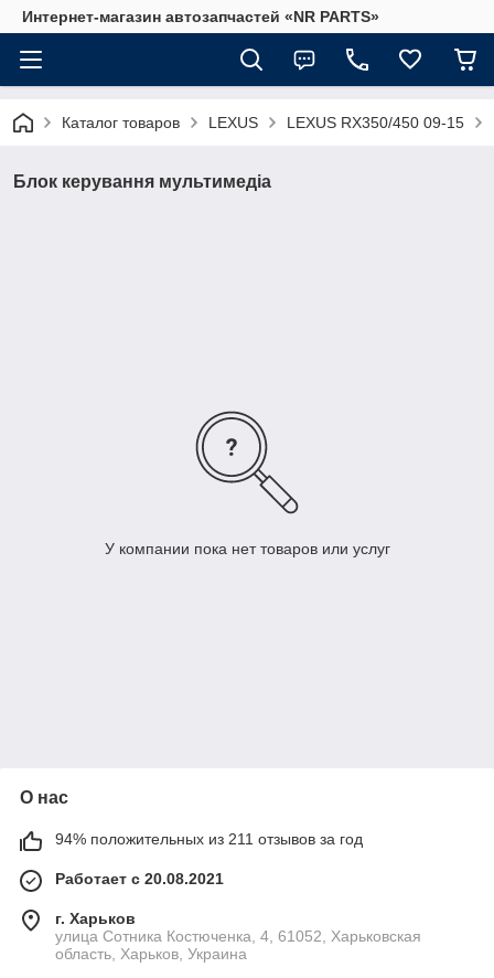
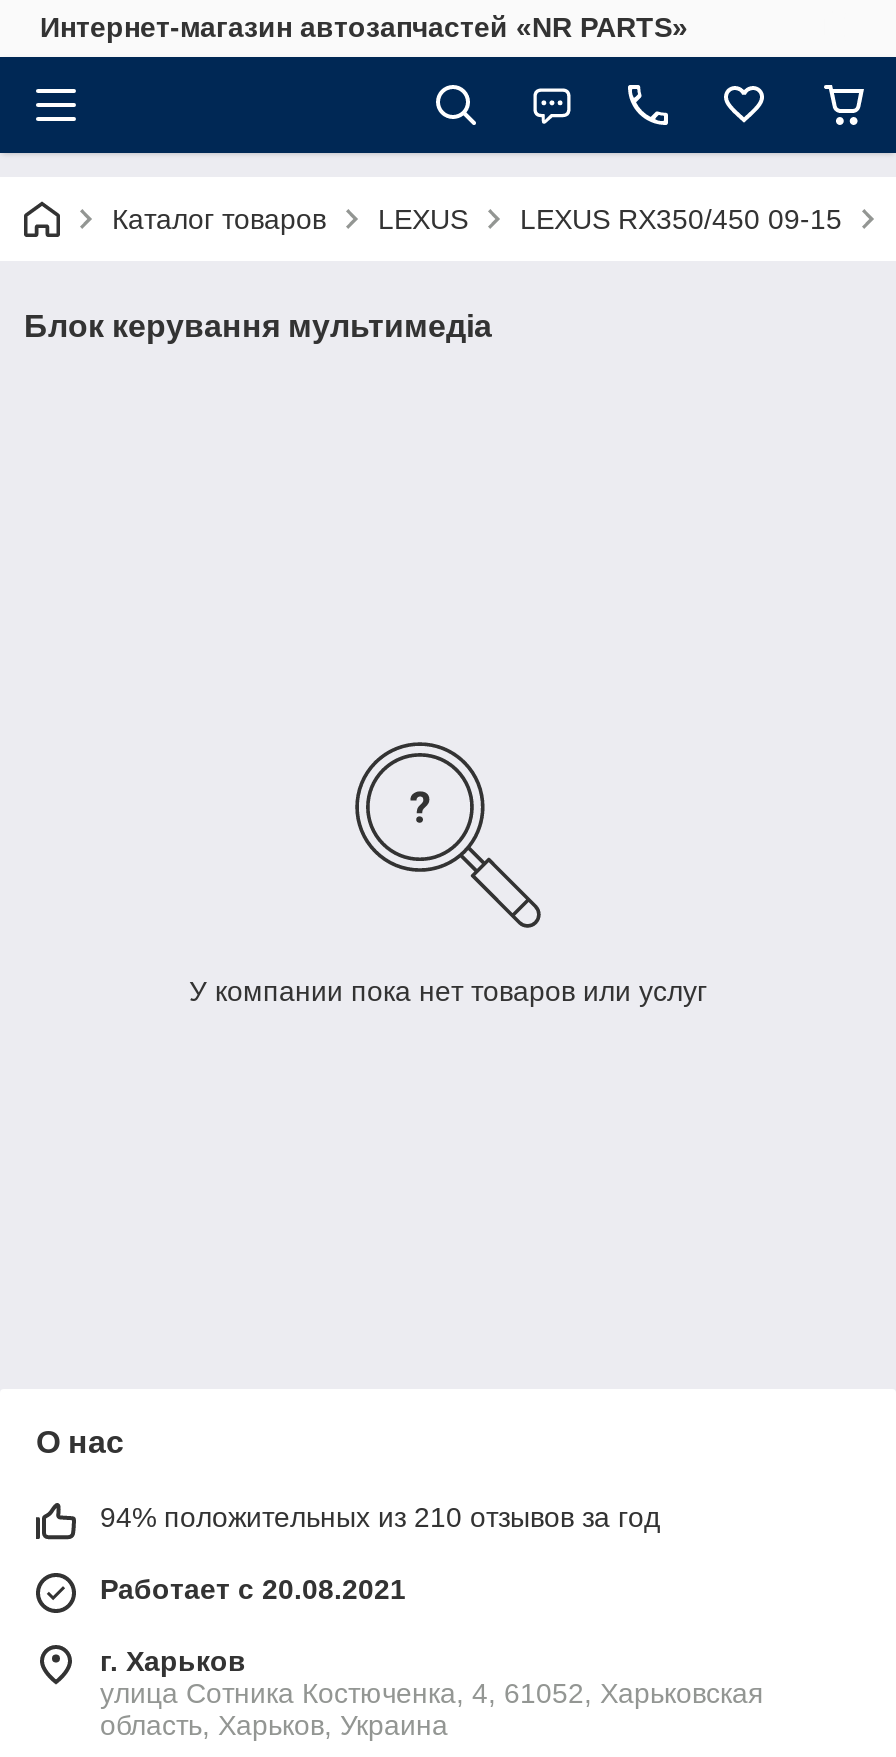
- 94% положительных из 211 отзывов за год
+ 94% положительных из 210 отзывов за год
